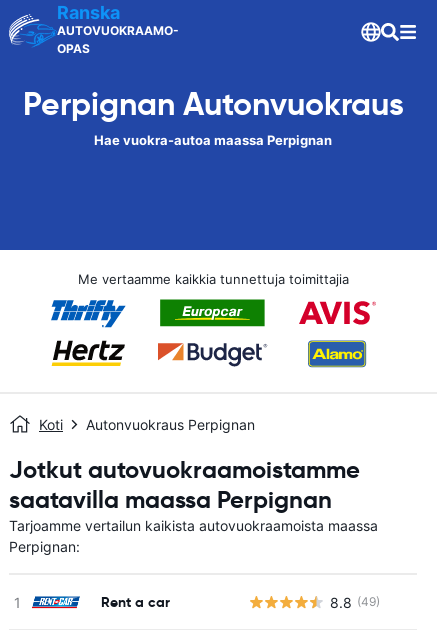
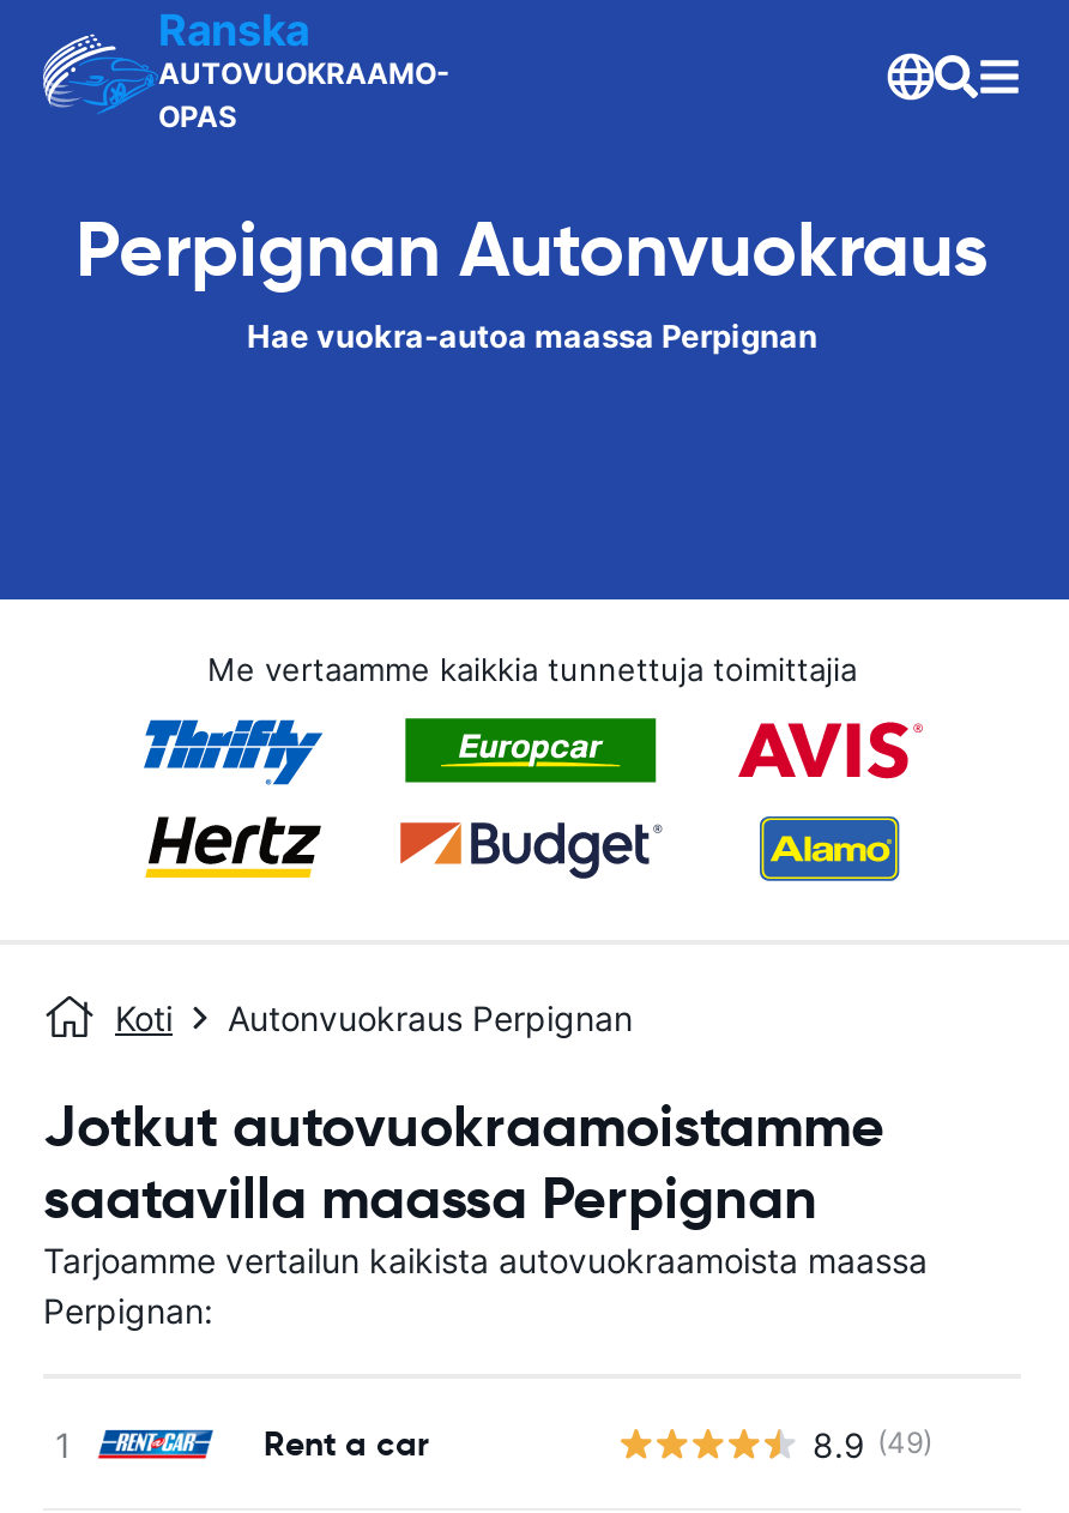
- 8.8 (49)
+ 8.9 (49)
